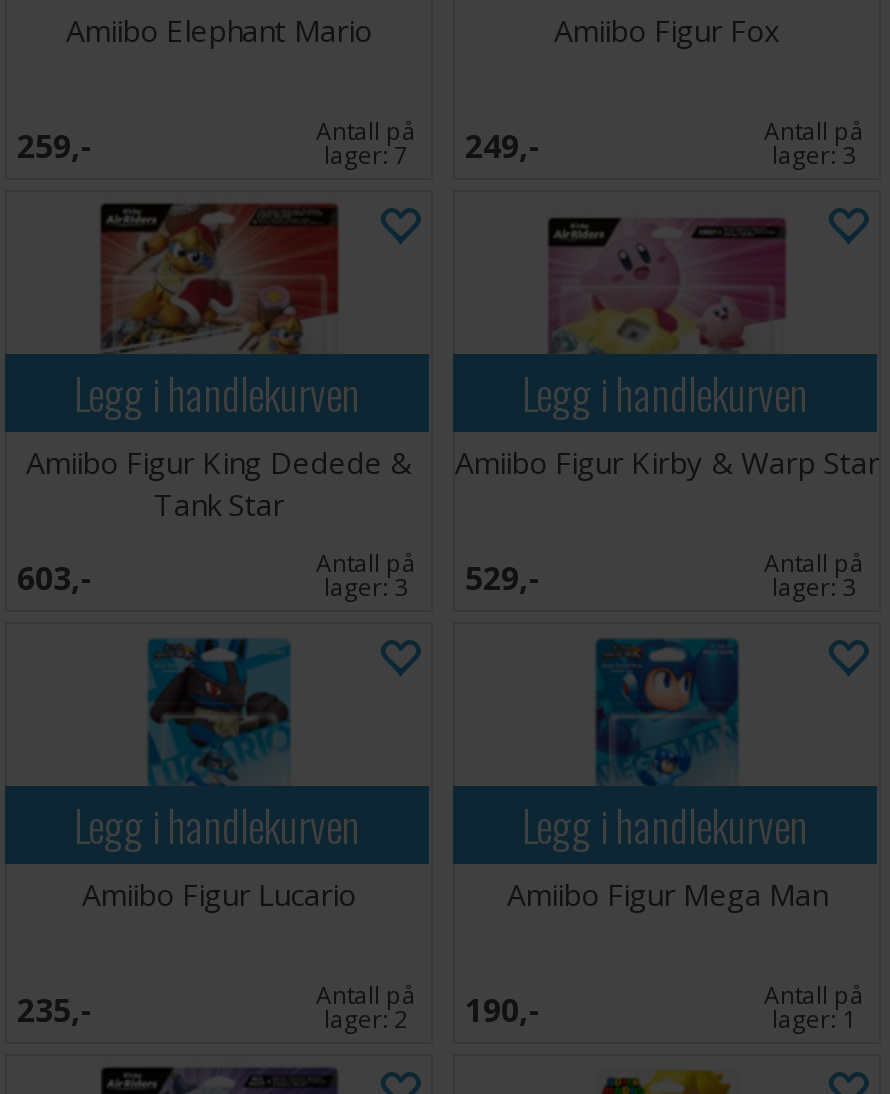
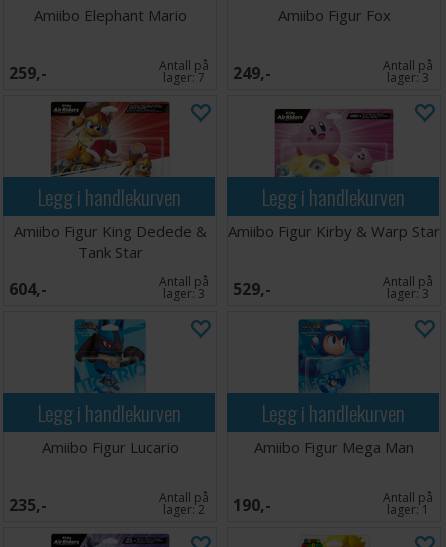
- 603,-
+ 604,-
